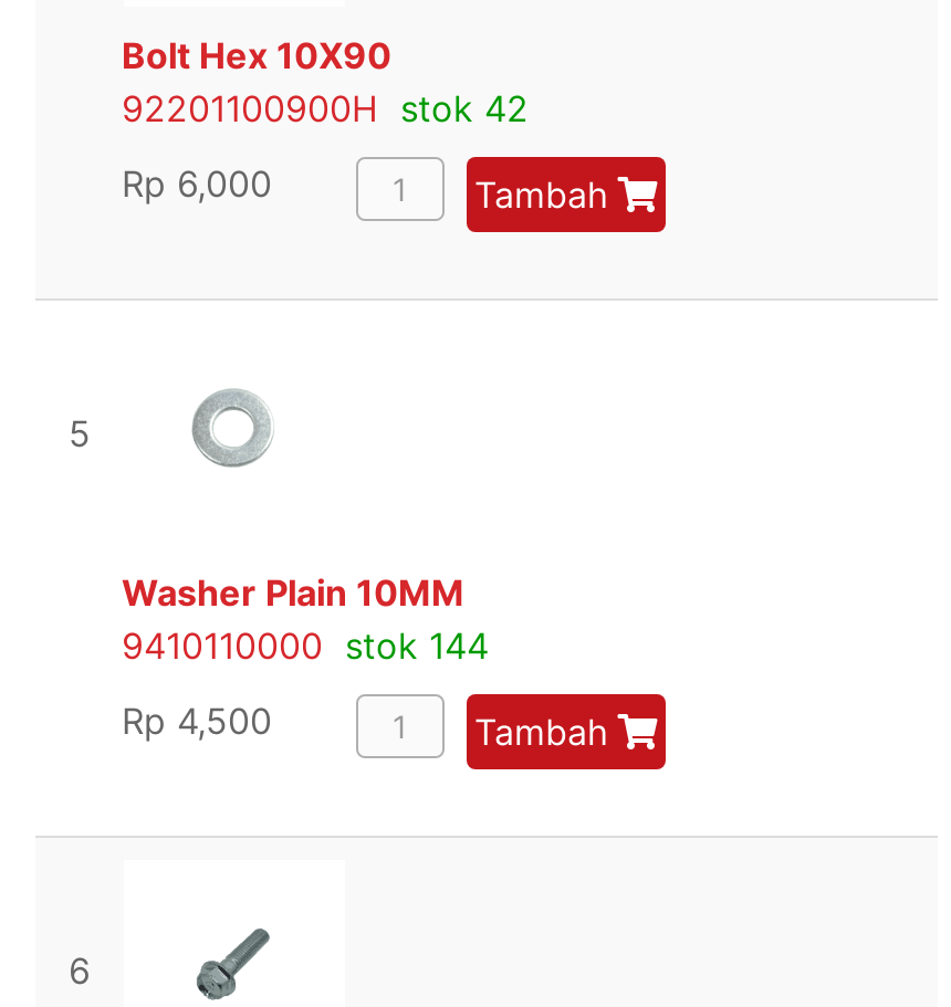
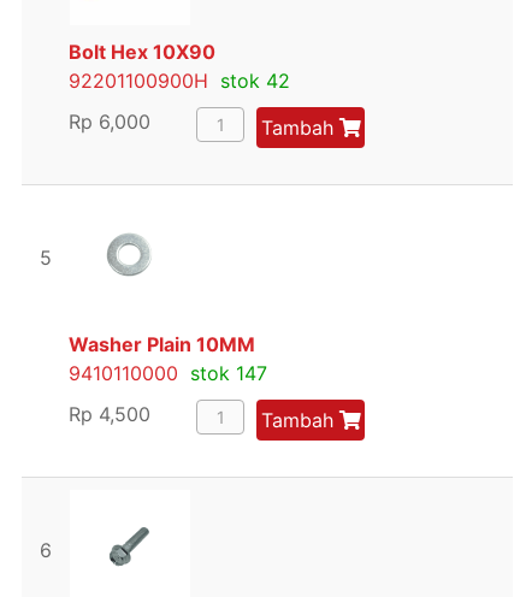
- 9410110000 stok 144
+ 9410110000 stok 147
